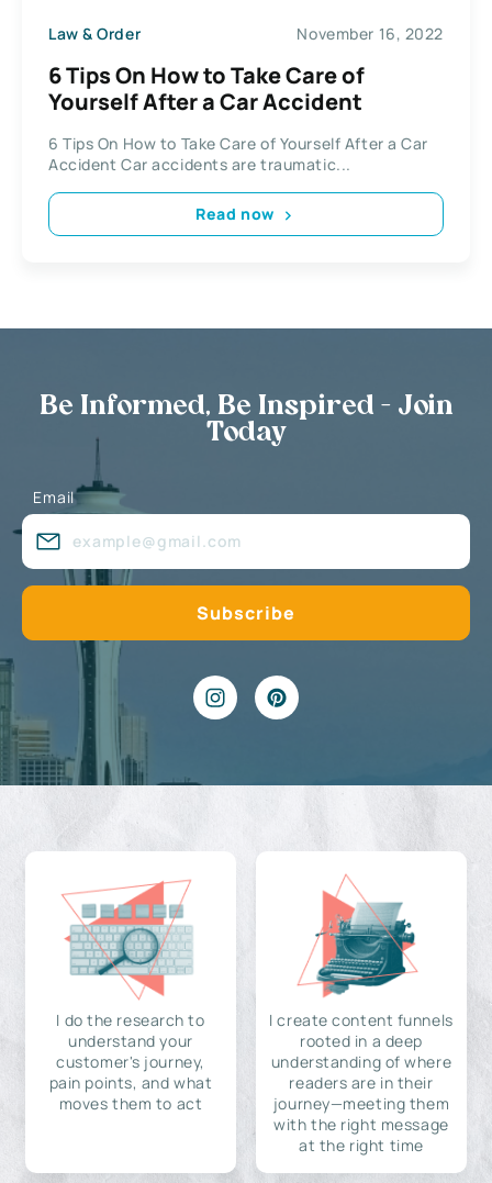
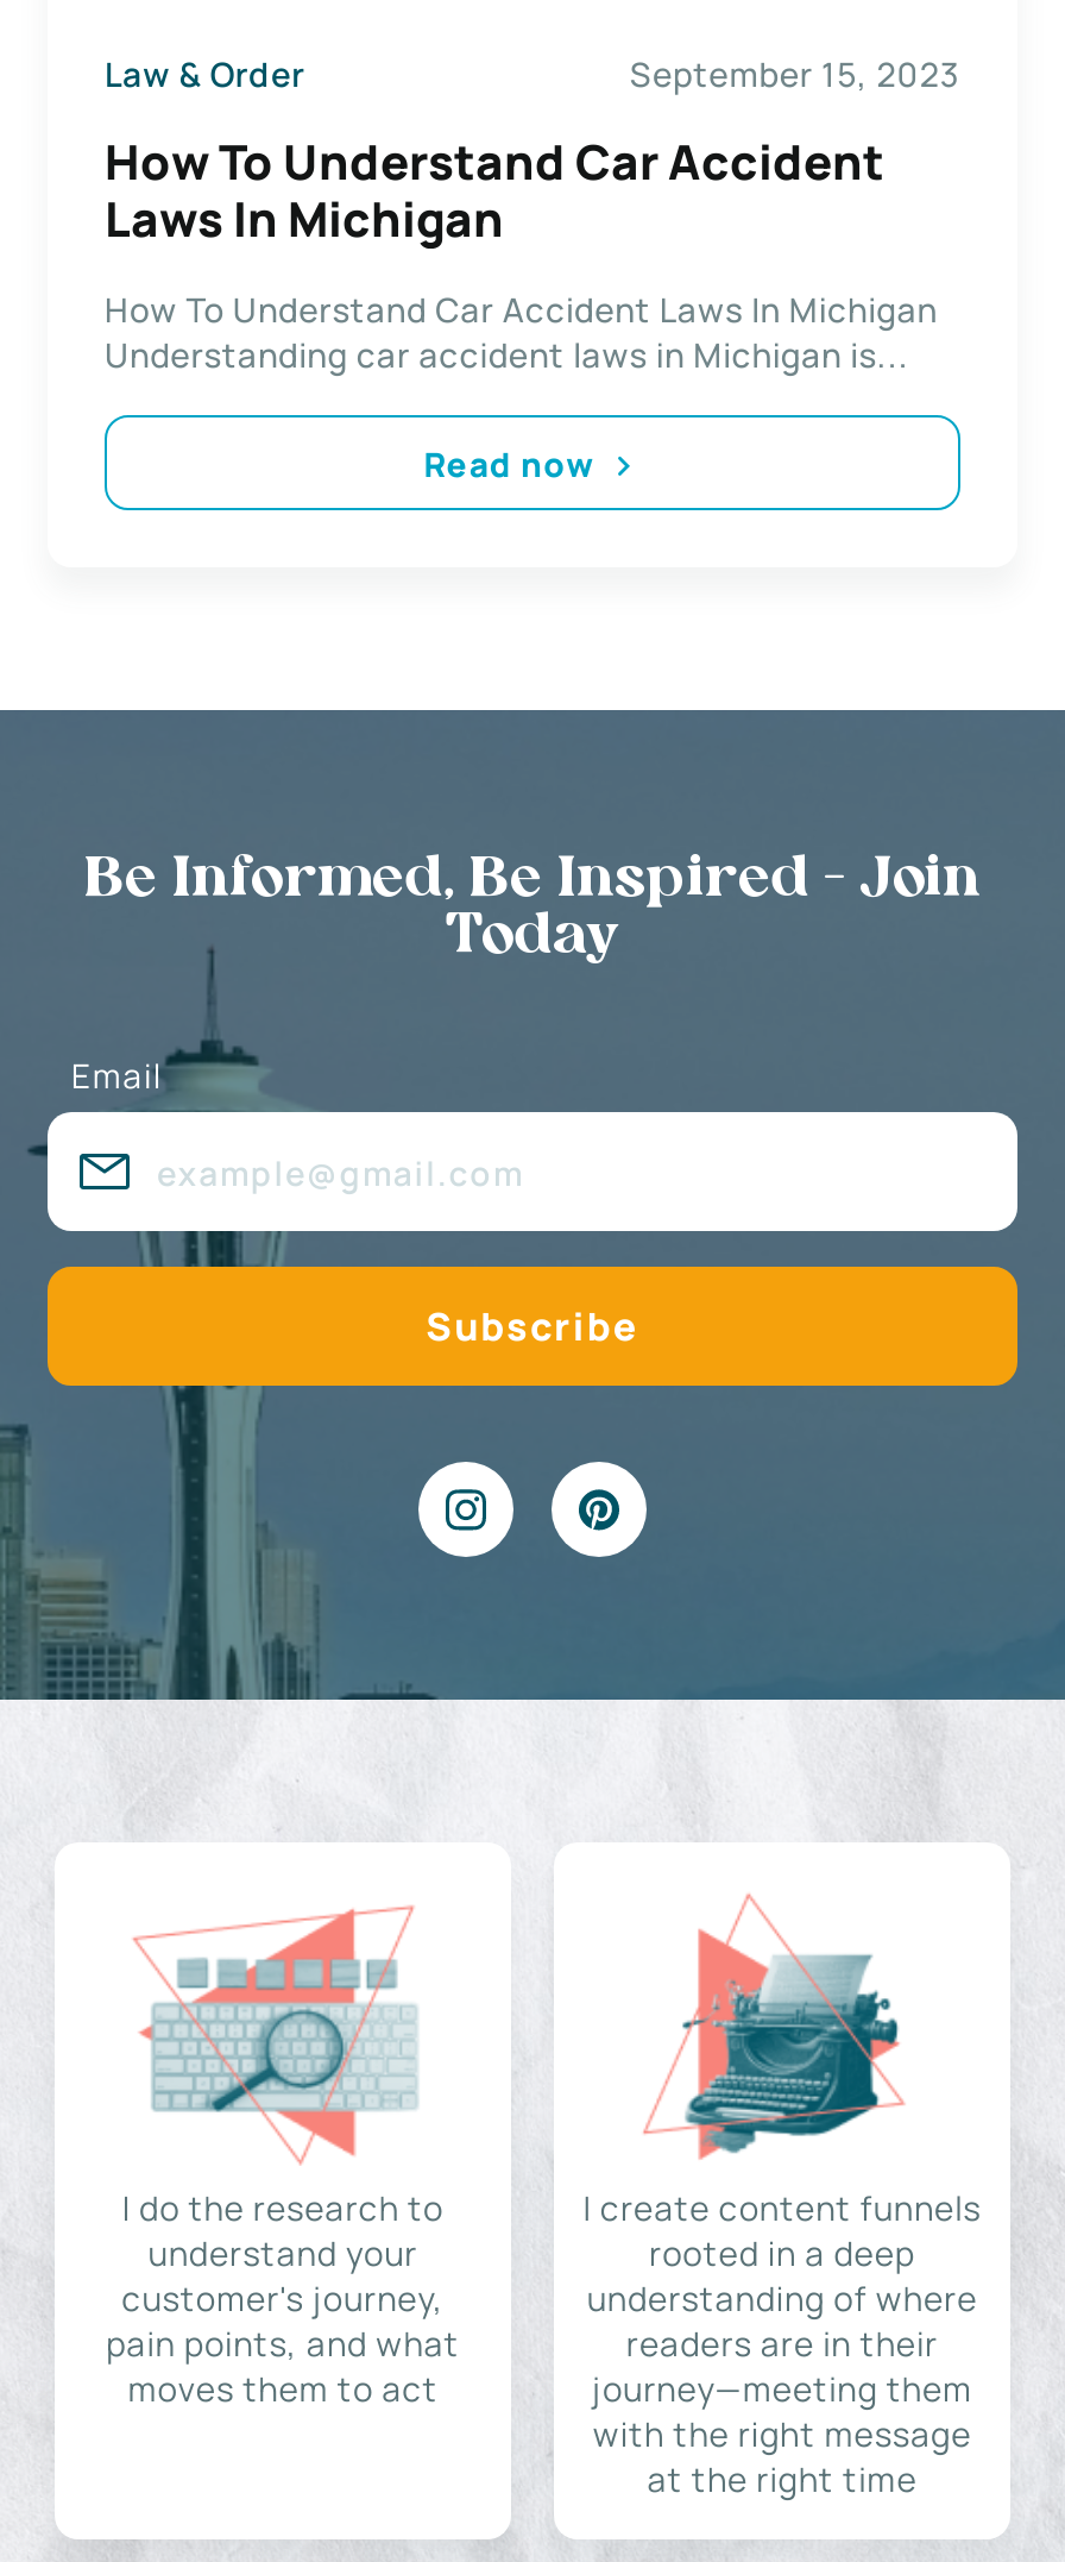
- November 16, 2022
+ September 15, 2023

- 6 Tips On How to Take Care of
- Yourself After a Car Accident
+ How To Understand Car Accident
+ Laws In Michigan

- 6 Tips On How to Take Care of Yourself After a Car
- Accident Car accidents are traumatic...
+ How To Understand Car Accident Laws In Michigan
+ Understanding car accident laws in Michigan is...
